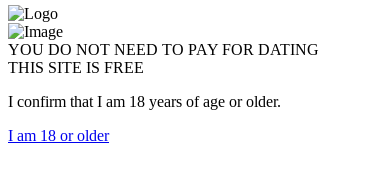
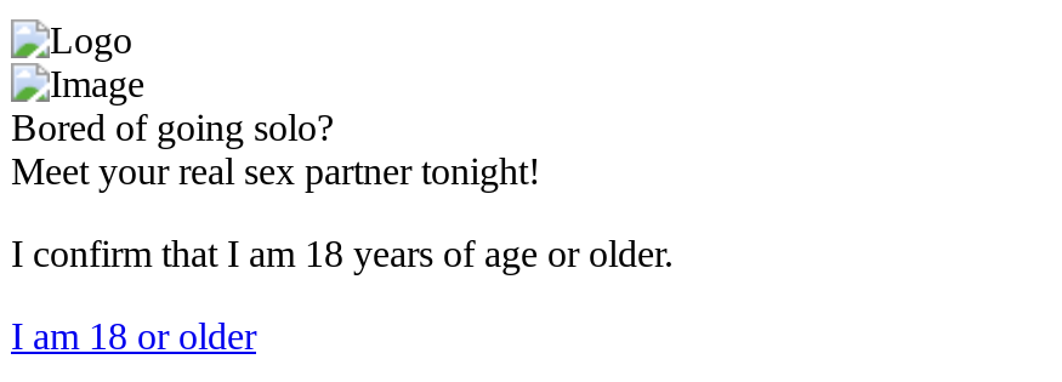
- YOU DO NOT NEED TO PAY FOR DATING
- THIS SITE IS FREE
+ Bored of going solo?
+ Meet your real sex partner tonight!
